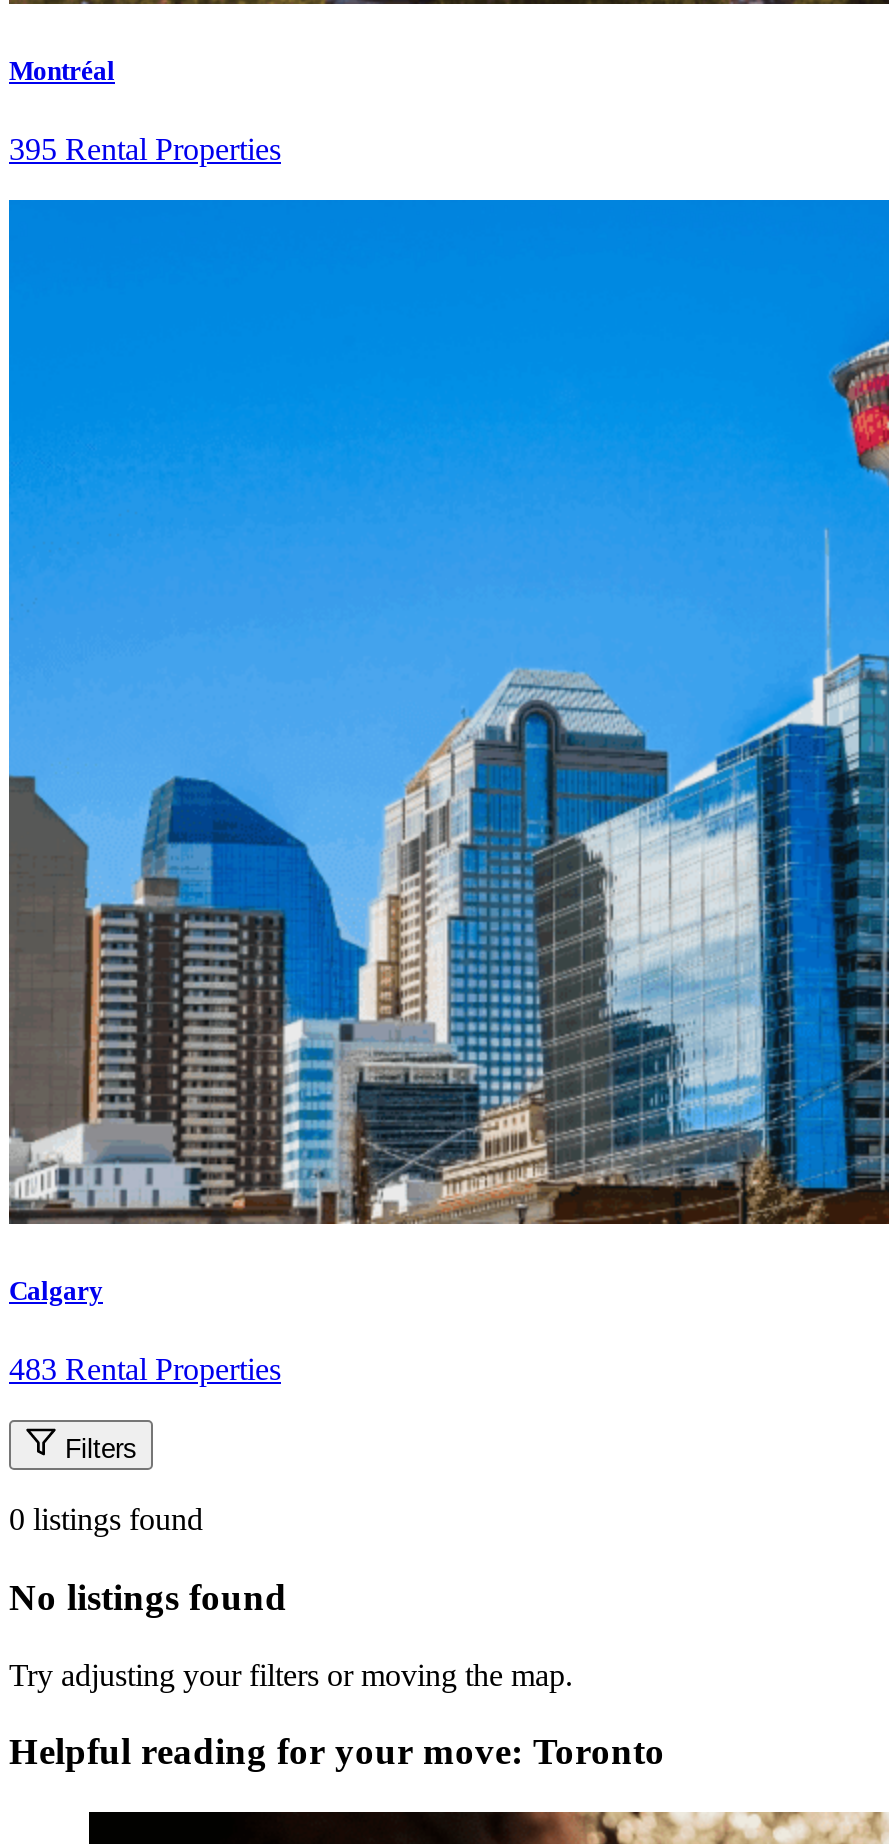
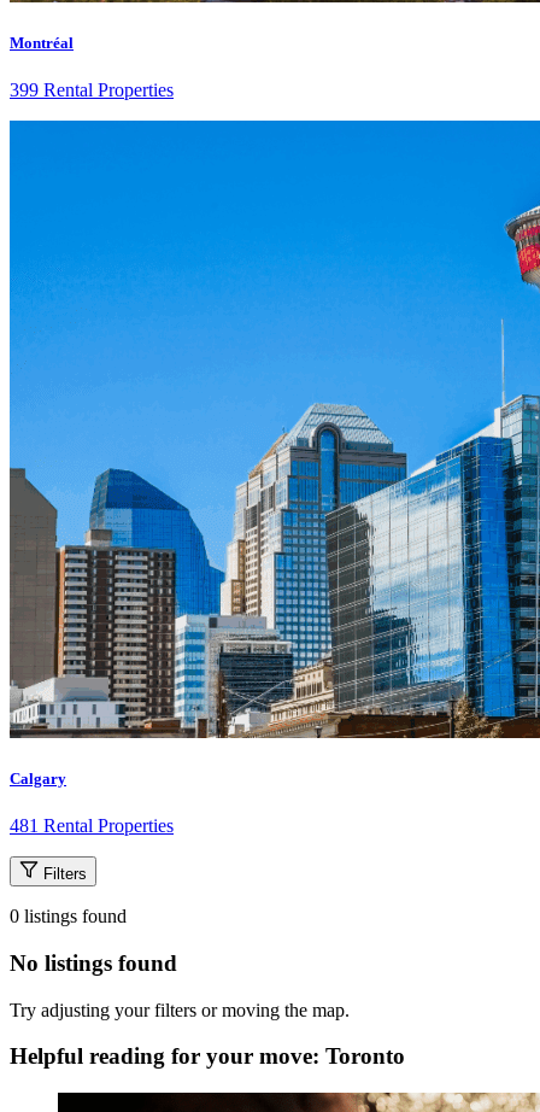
- 395 Rental Properties
+ 399 Rental Properties

- 483 Rental Properties
+ 481 Rental Properties
